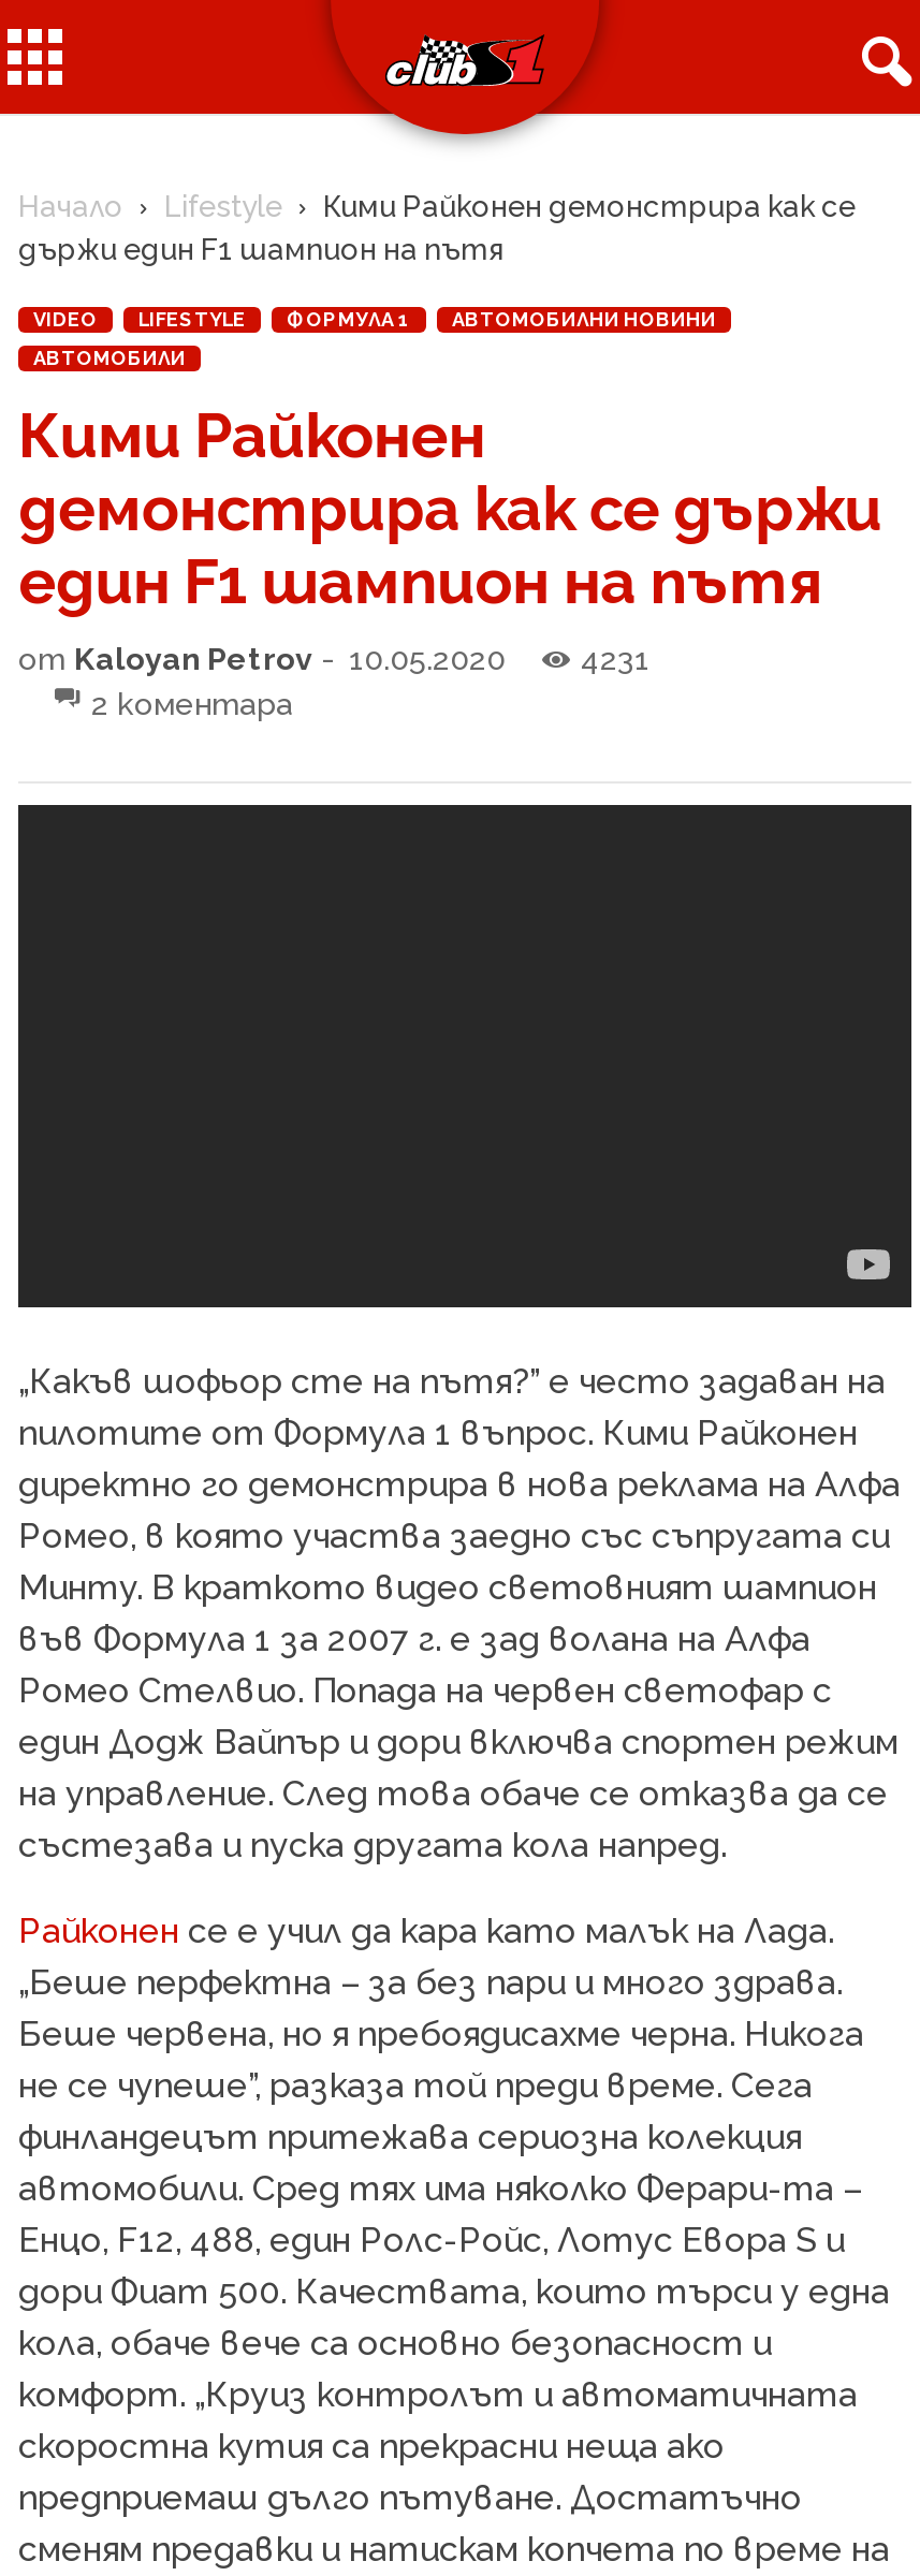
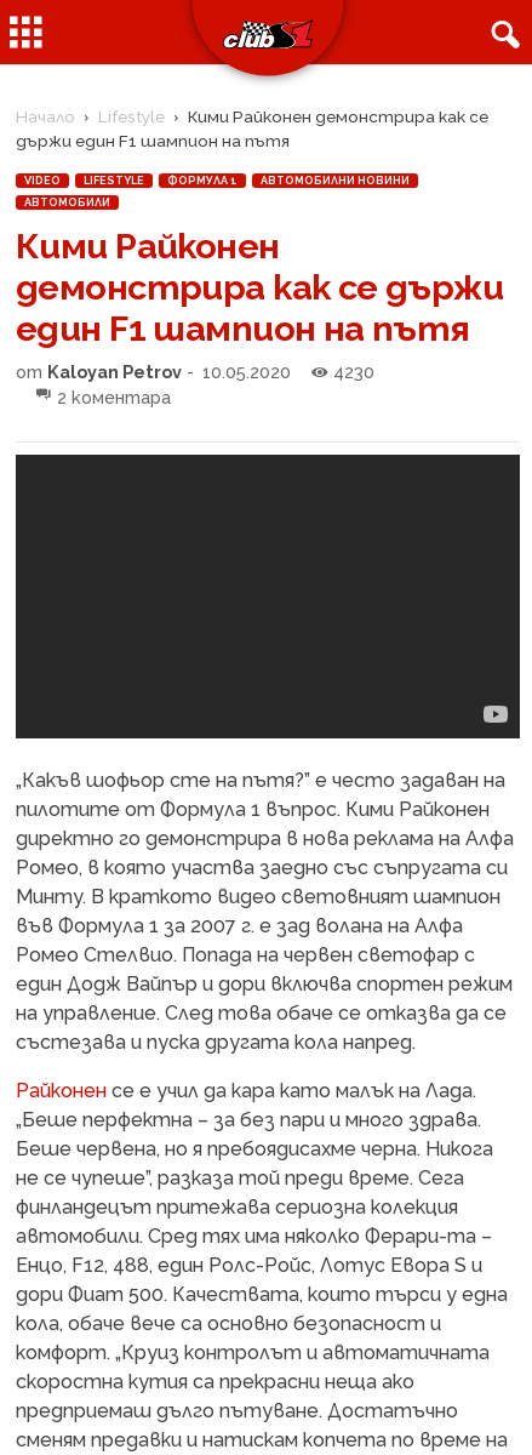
- 4231
+ 4230
